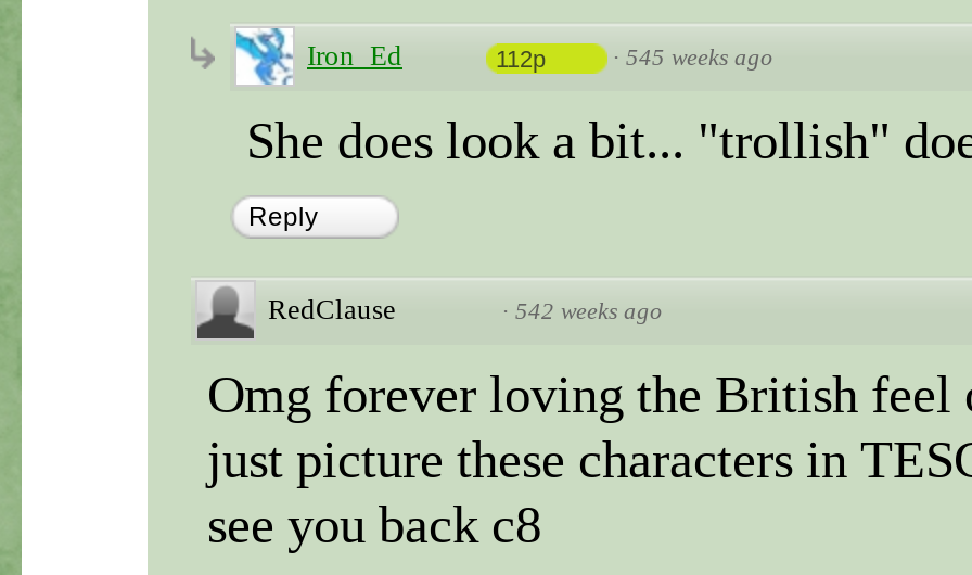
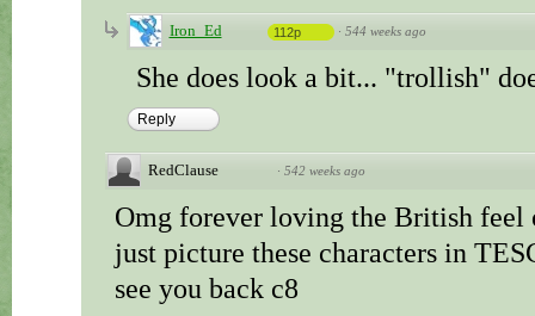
- · 545 weeks ago
+ · 544 weeks ago
